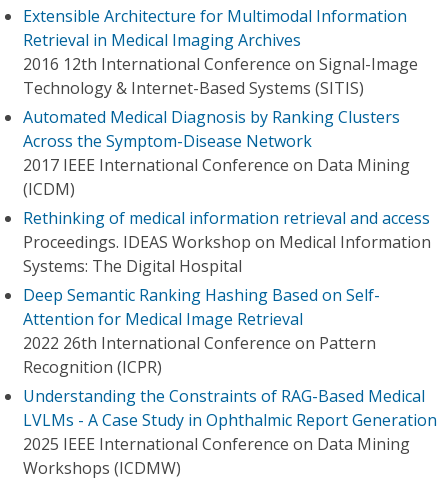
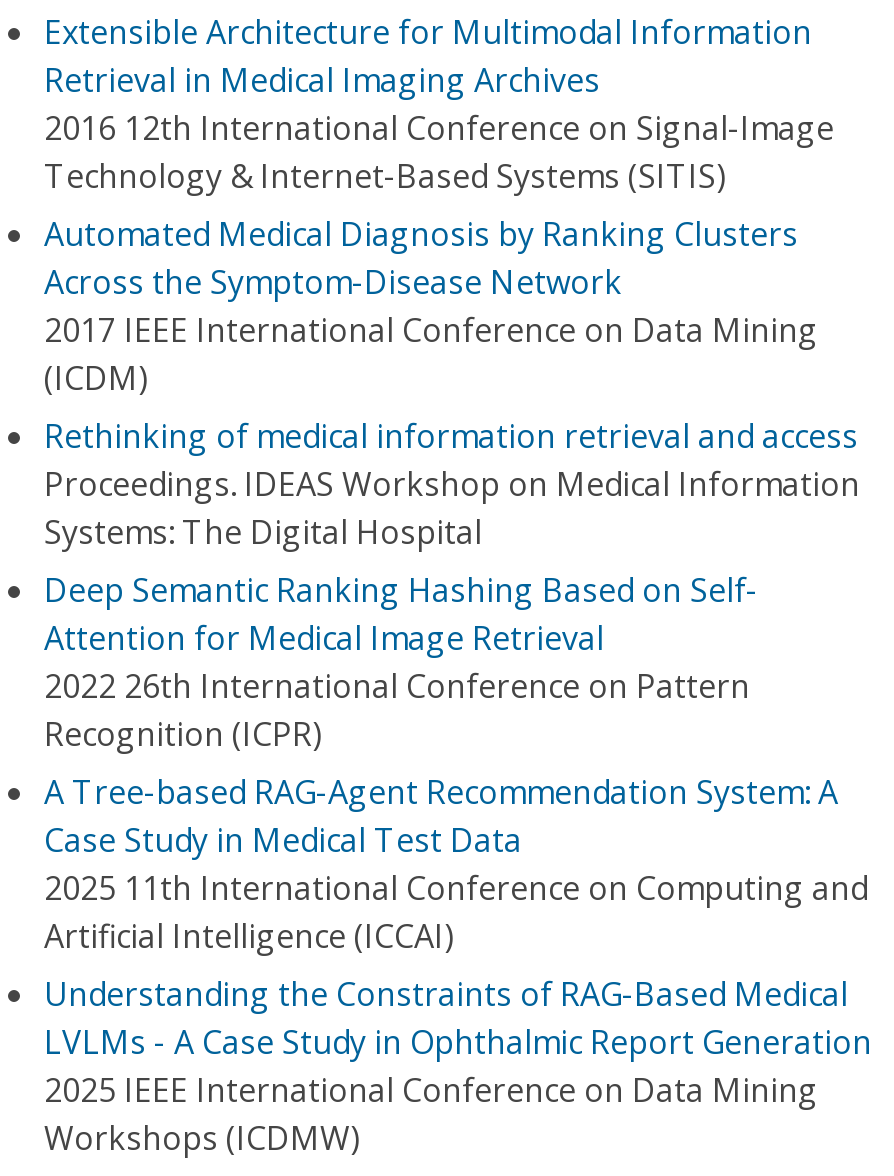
+ A Tree-based RAG-Agent Recommendation System: A
+ Case Study in Medical Test Data
+ 2025 11th International Conference on Computing and
+ Artificial Intelligence (ICCAI)
